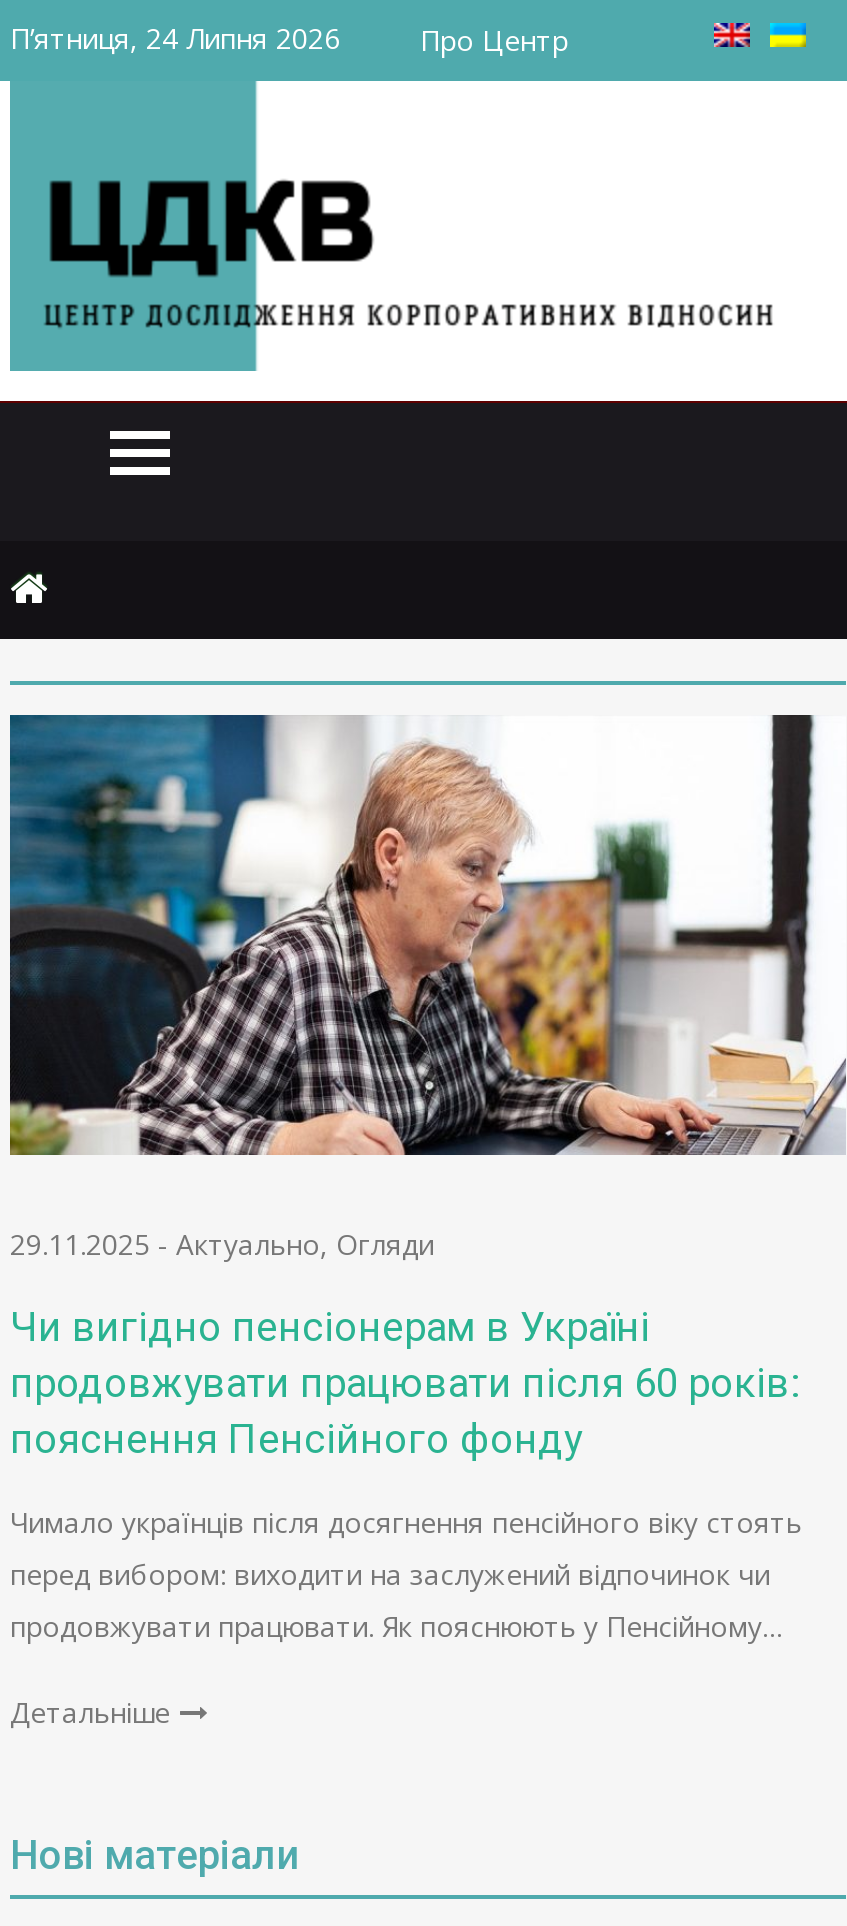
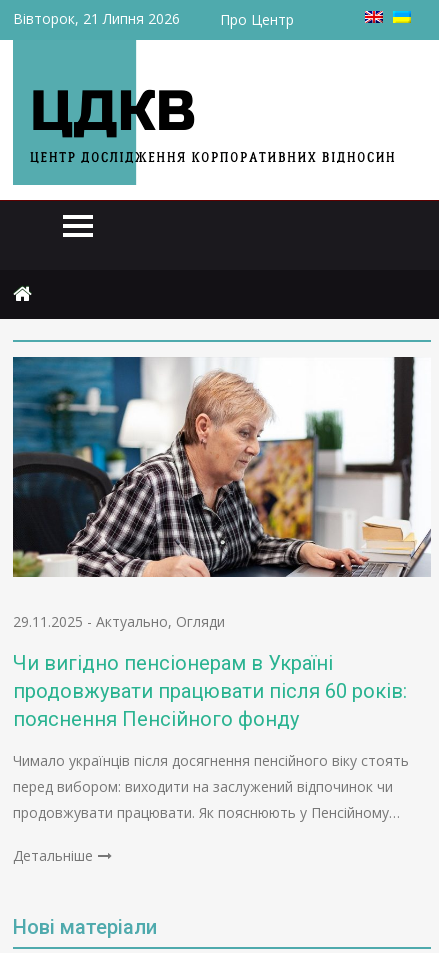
- П’ятниця, 24 Липня 2026
+ Вівторок, 21 Липня 2026
